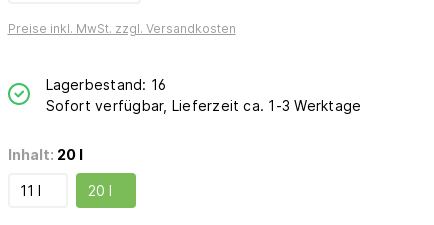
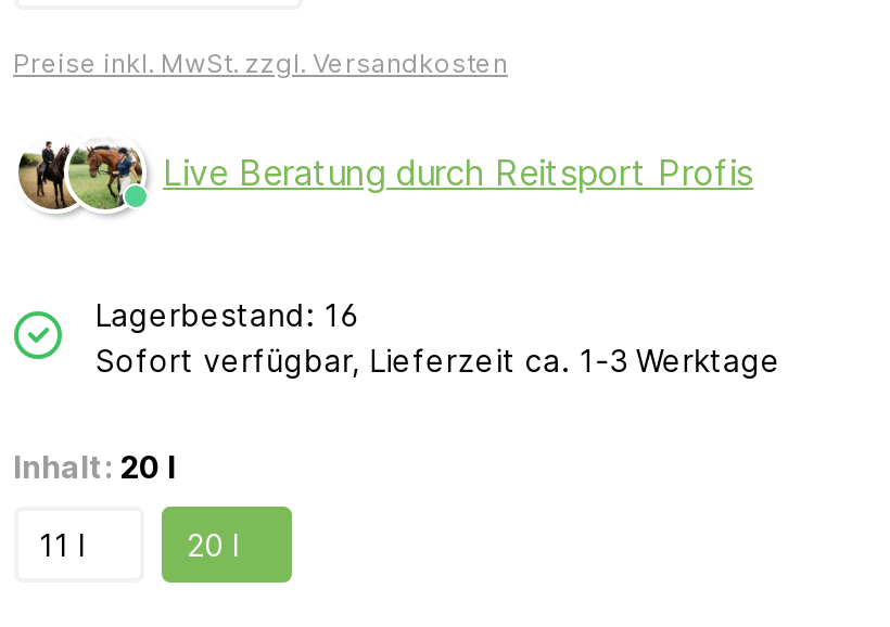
+ [image]
+ Live Beratung durch Reitsport Profis
